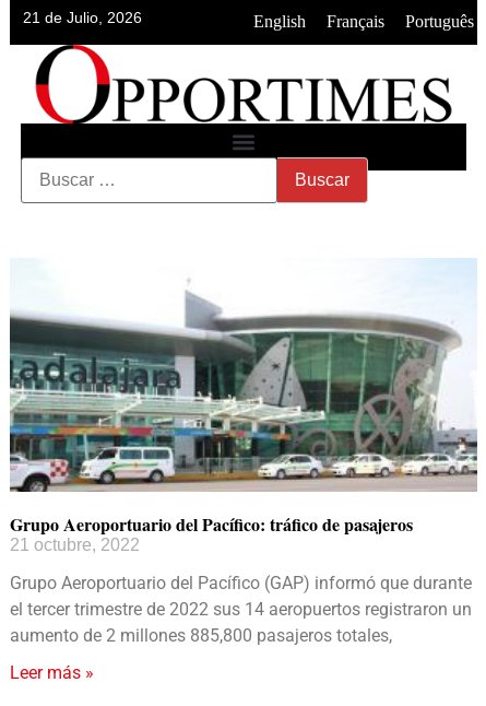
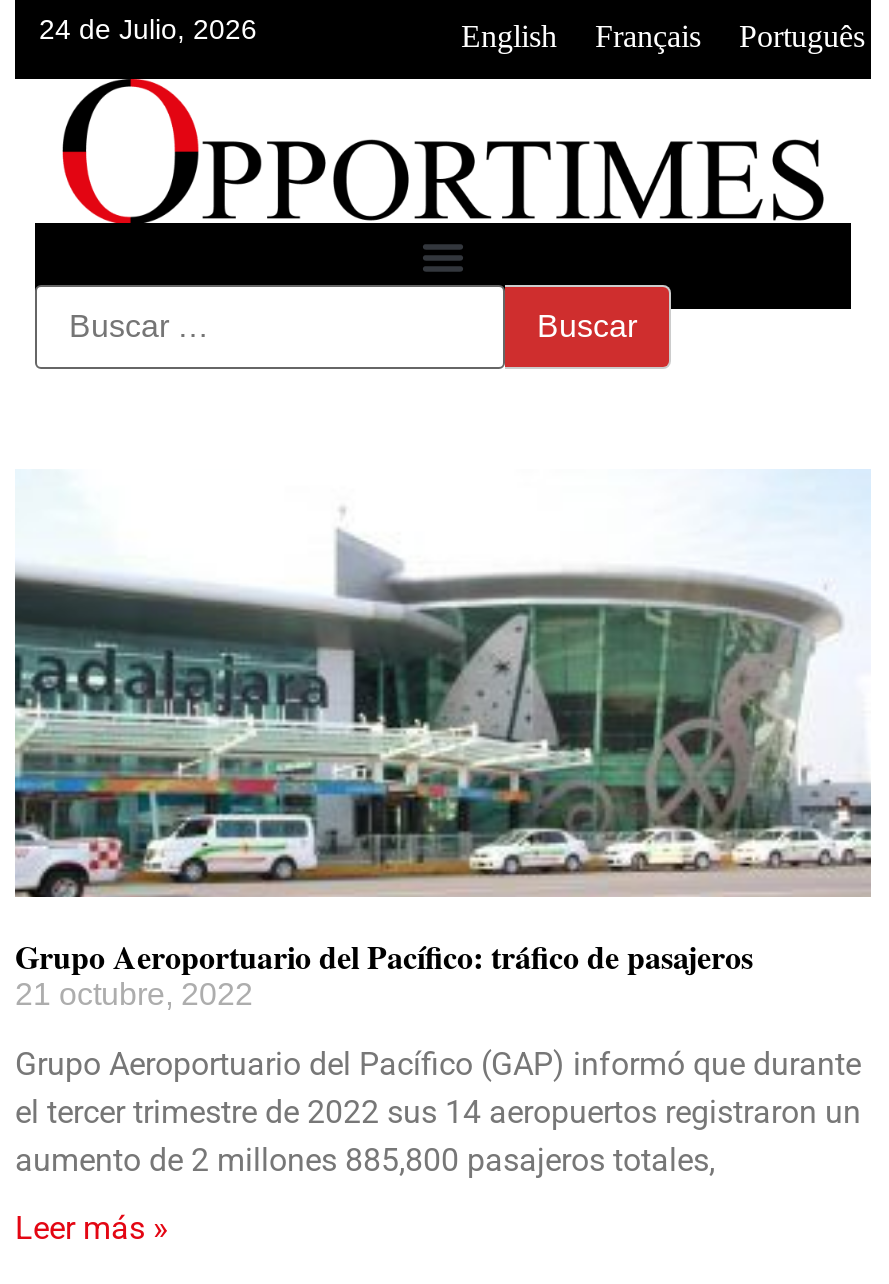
- 21 de Julio, 2026
+ 24 de Julio, 2026
